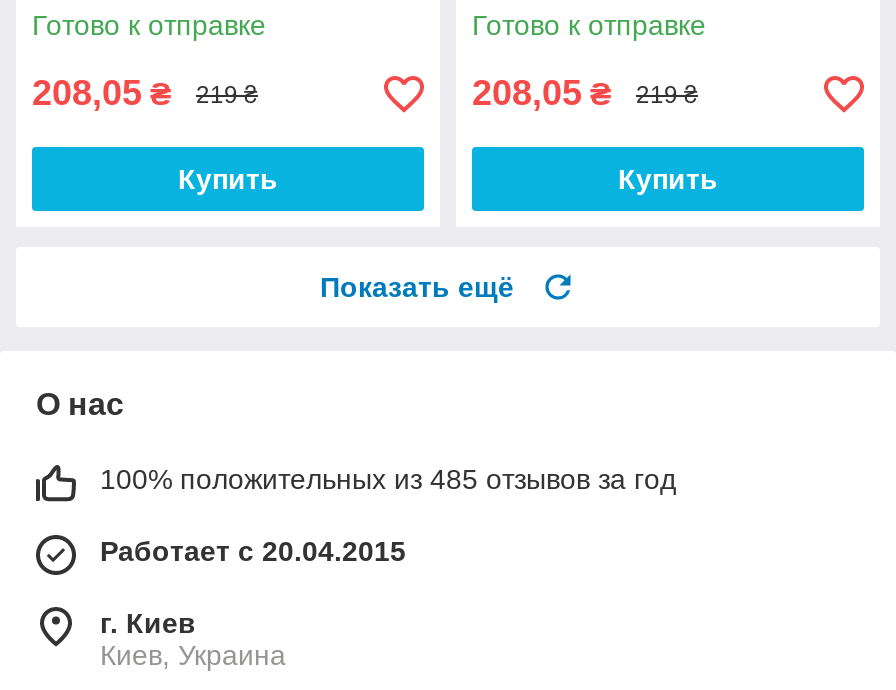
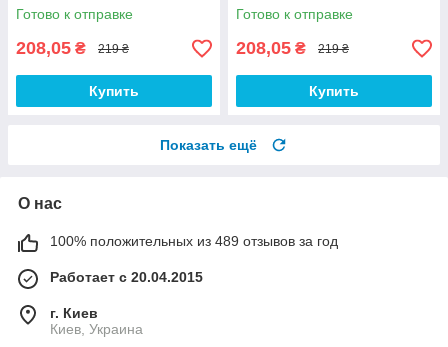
- 100% положительных из 485 отзывов за год
+ 100% положительных из 489 отзывов за год
